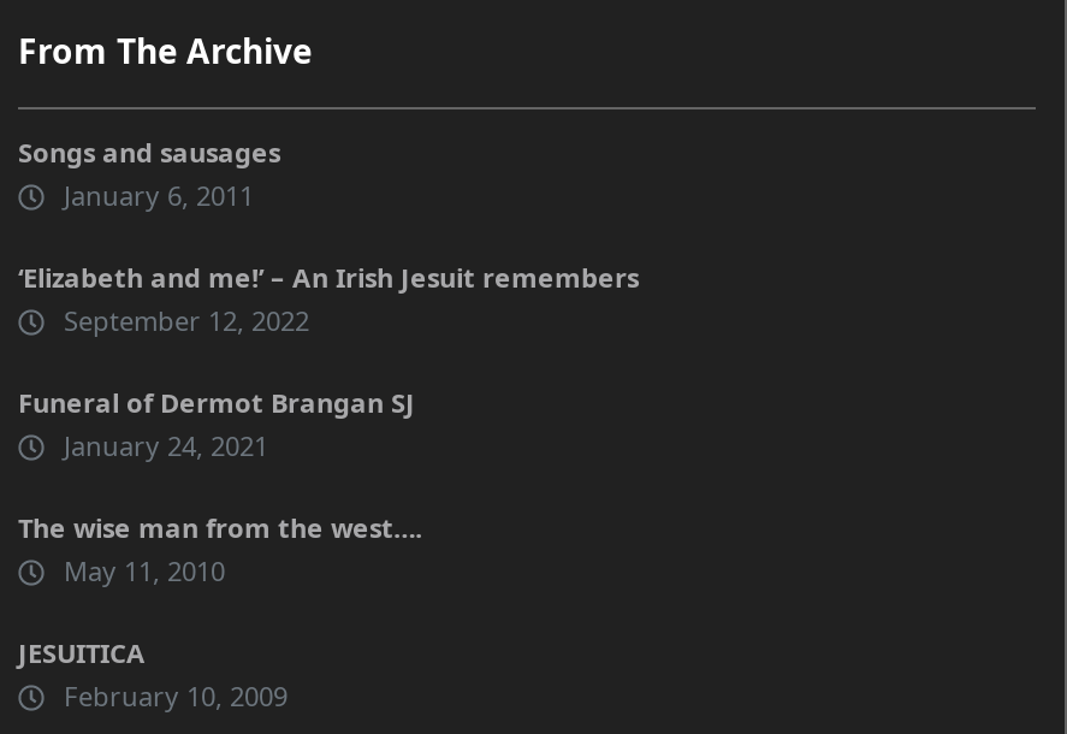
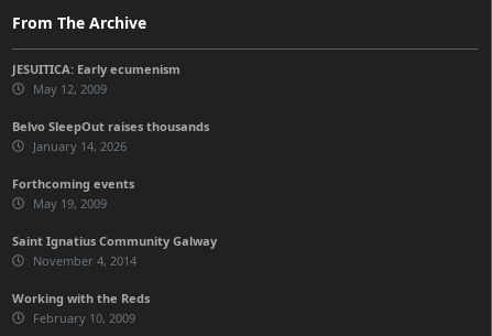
- Songs and sausages
- January 6, 2011
+ JESUITICA: Early ecumenism
+ May 12, 2009

- ‘Elizabeth and me!’ – An Irish Jesuit remembers
- September 12, 2022
+ Belvo SleepOut raises thousands
+ January 14, 2026

- Funeral of Dermot Brangan SJ
- January 24, 2021
+ Forthcoming events
+ May 19, 2009

- The wise man from the west….
- May 11, 2010
+ Saint Ignatius Community Galway
+ November 4, 2014

- JESUITICA
+ Working with the Reds
